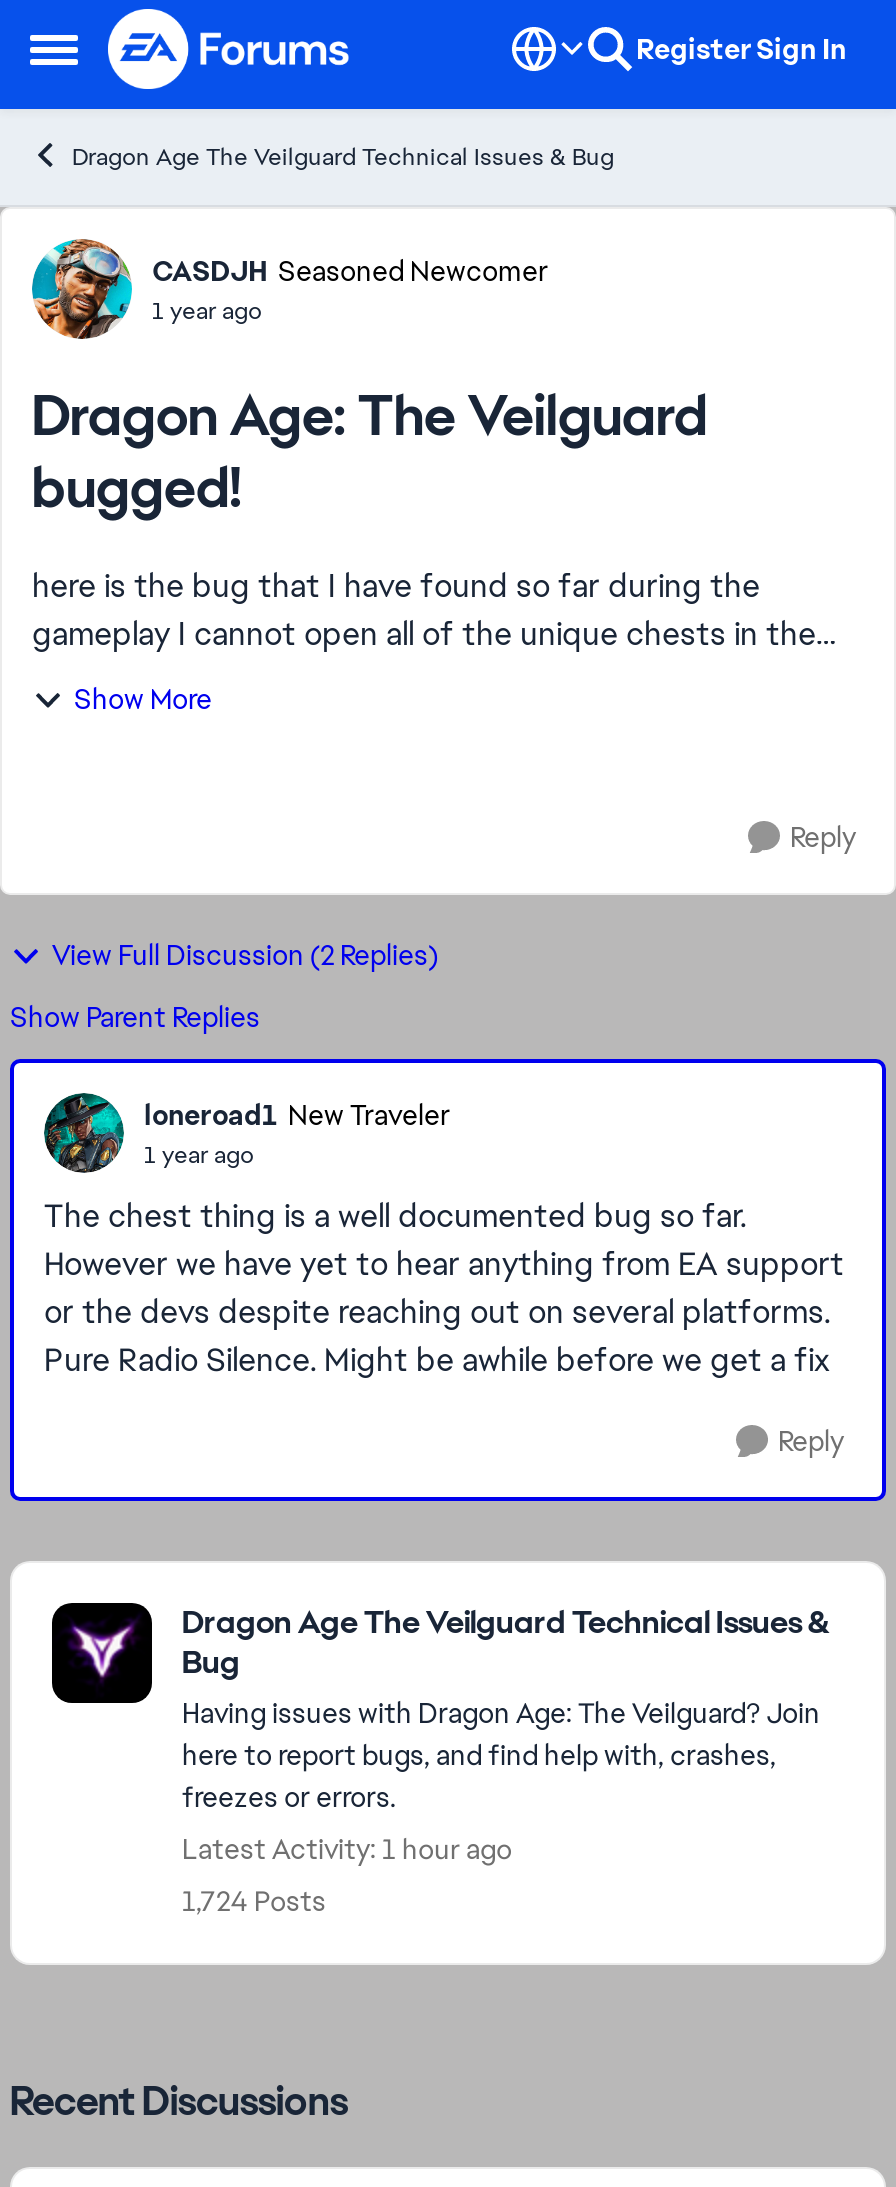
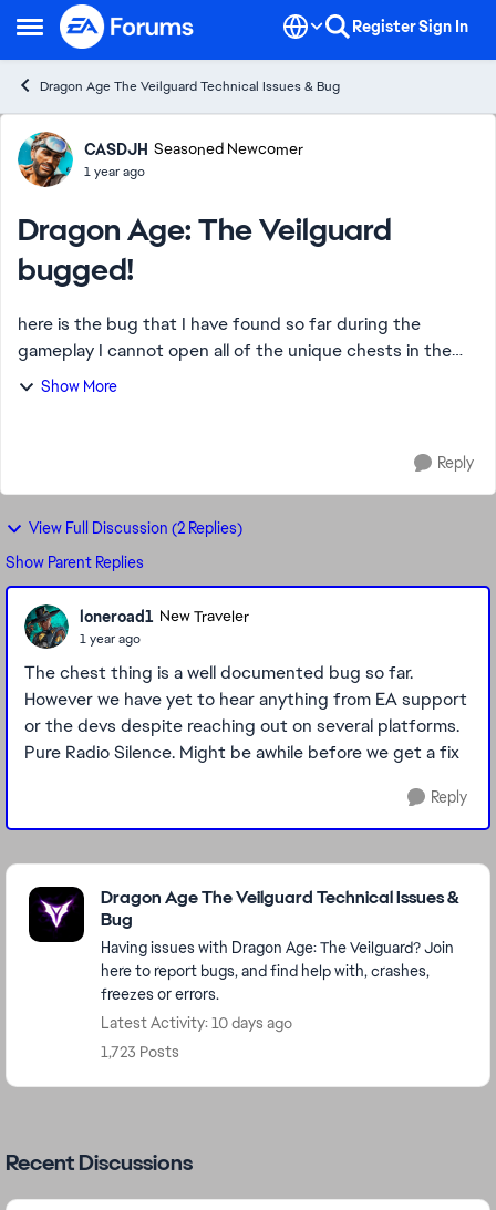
- Latest Activity: 1 hour ago
+ Latest Activity: 10 days ago

- 1,724 Posts
+ 1,723 Posts
